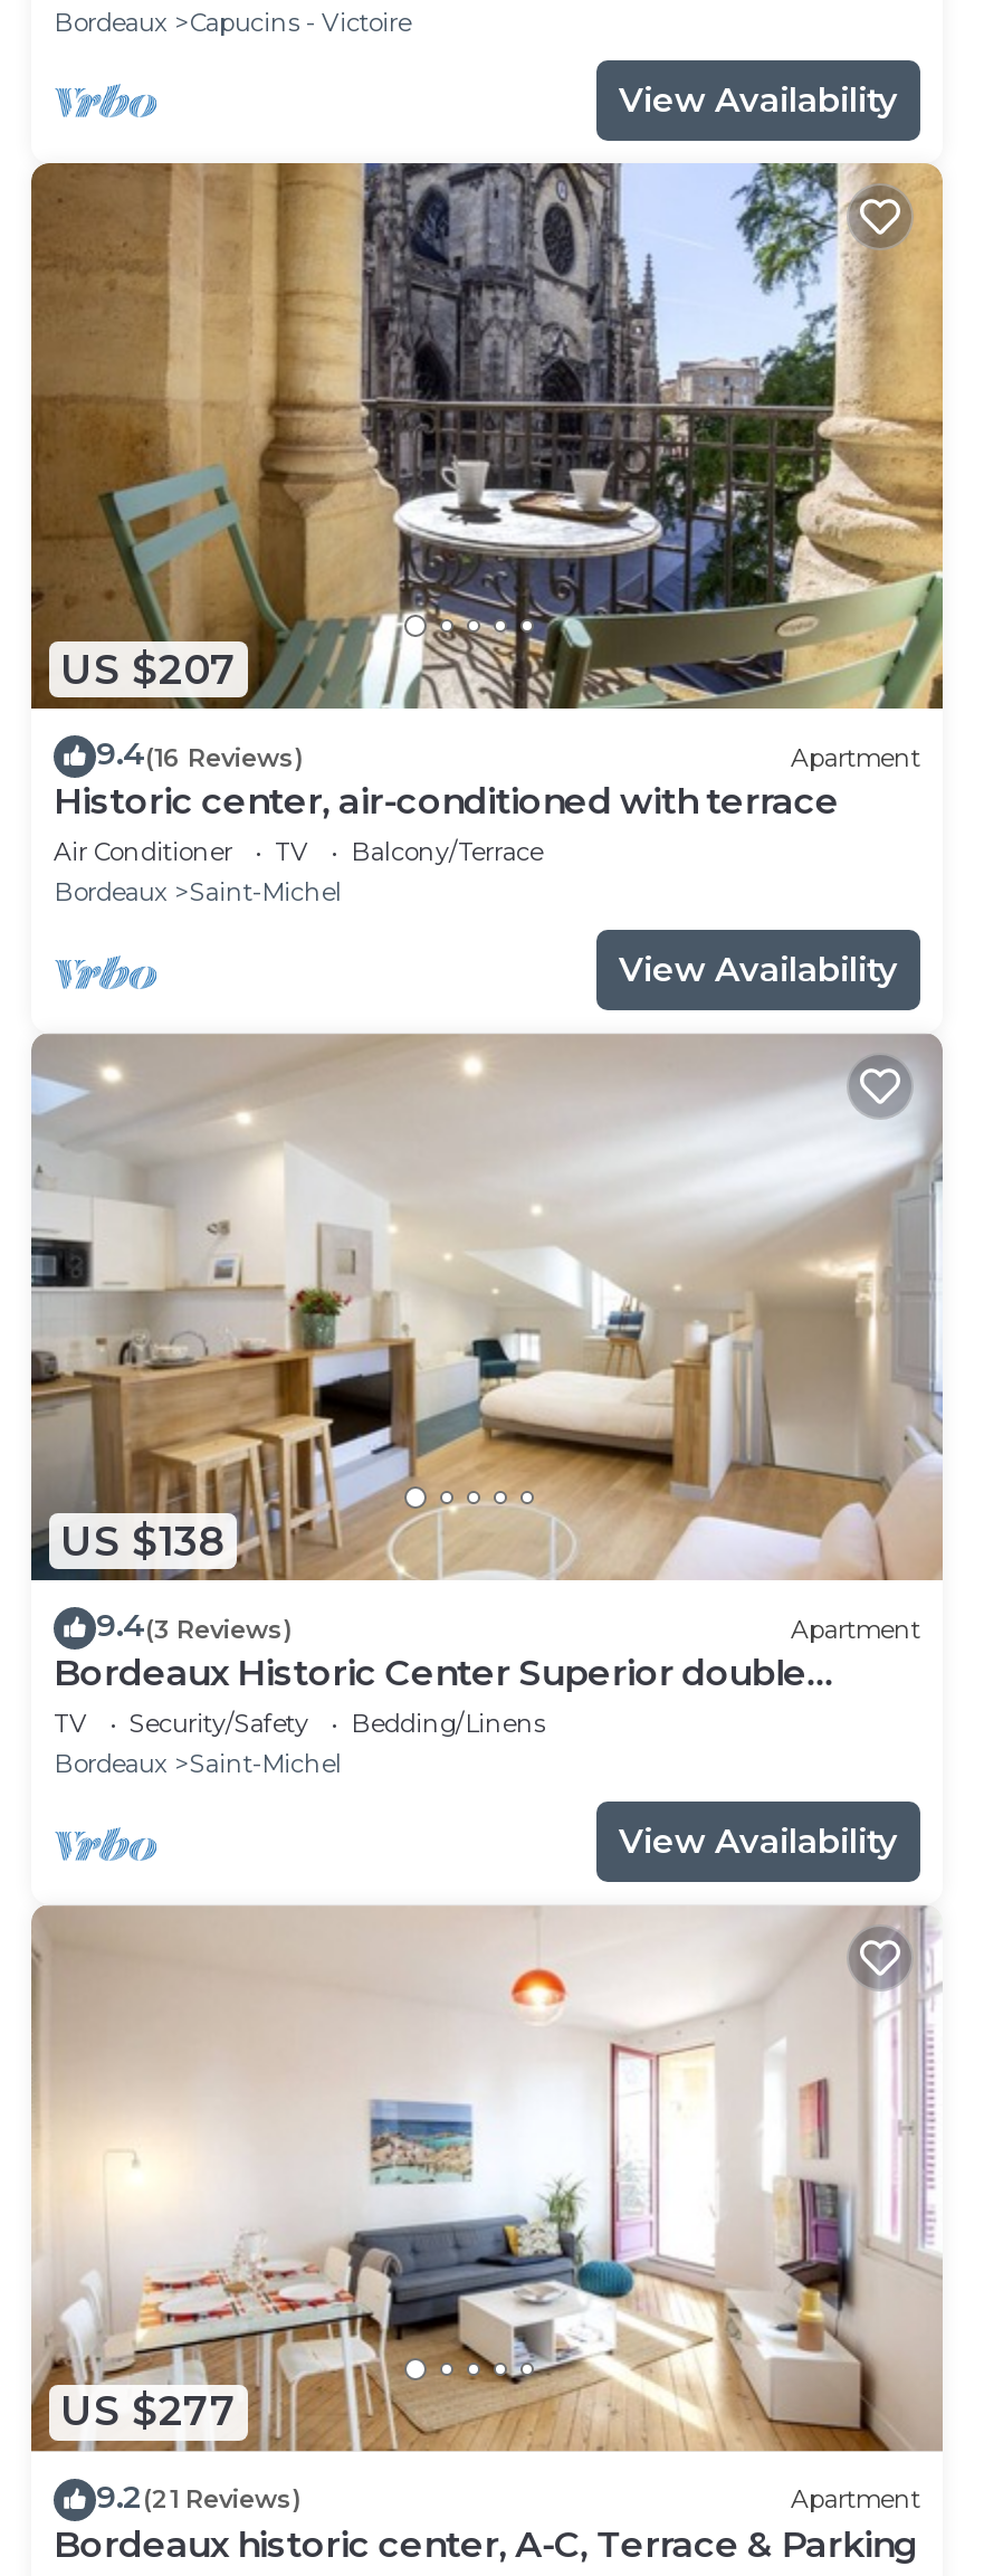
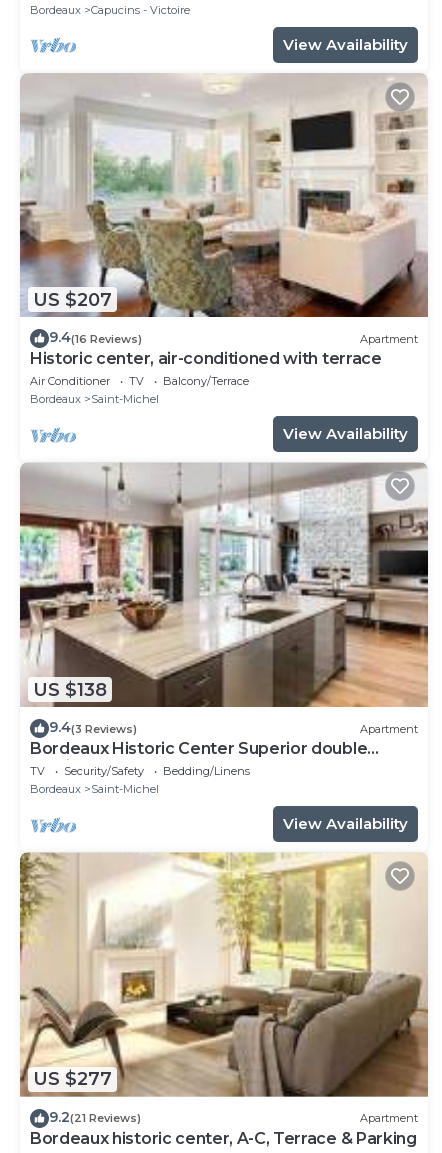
- [image]
+ [image]

- [image]
+ [image]

- [image]
+ [image]
